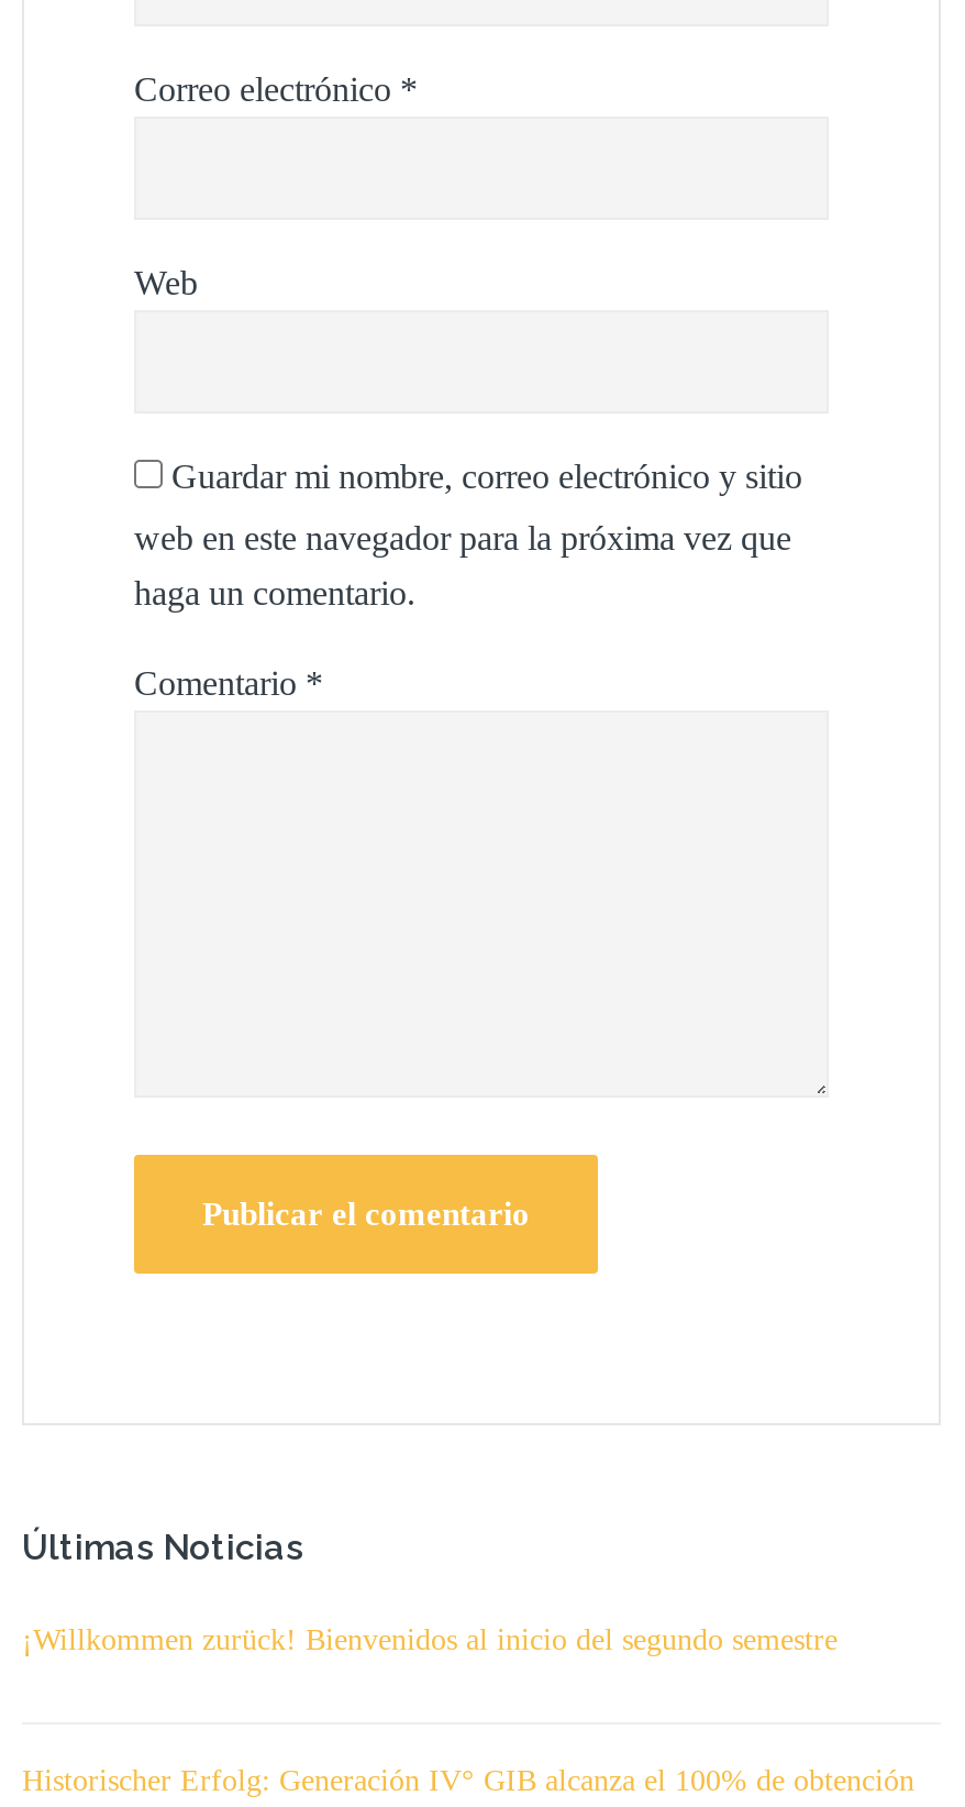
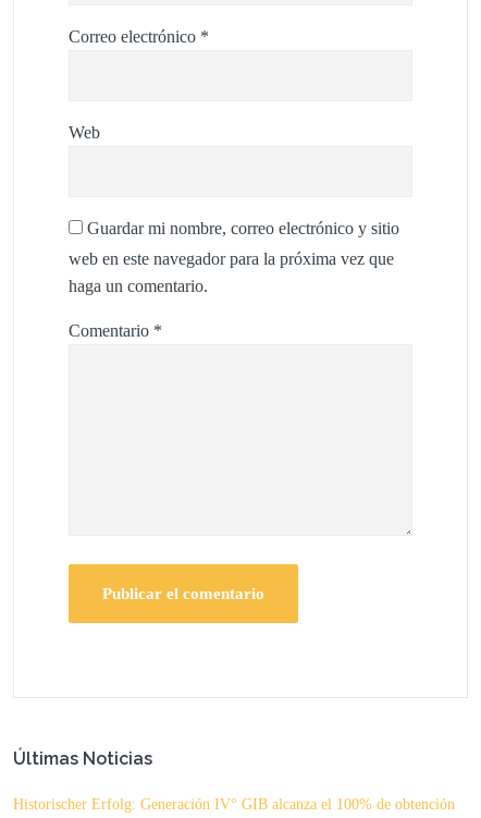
- ¡Willkommen zurück! Bienvenidos al inicio del segundo semestre
